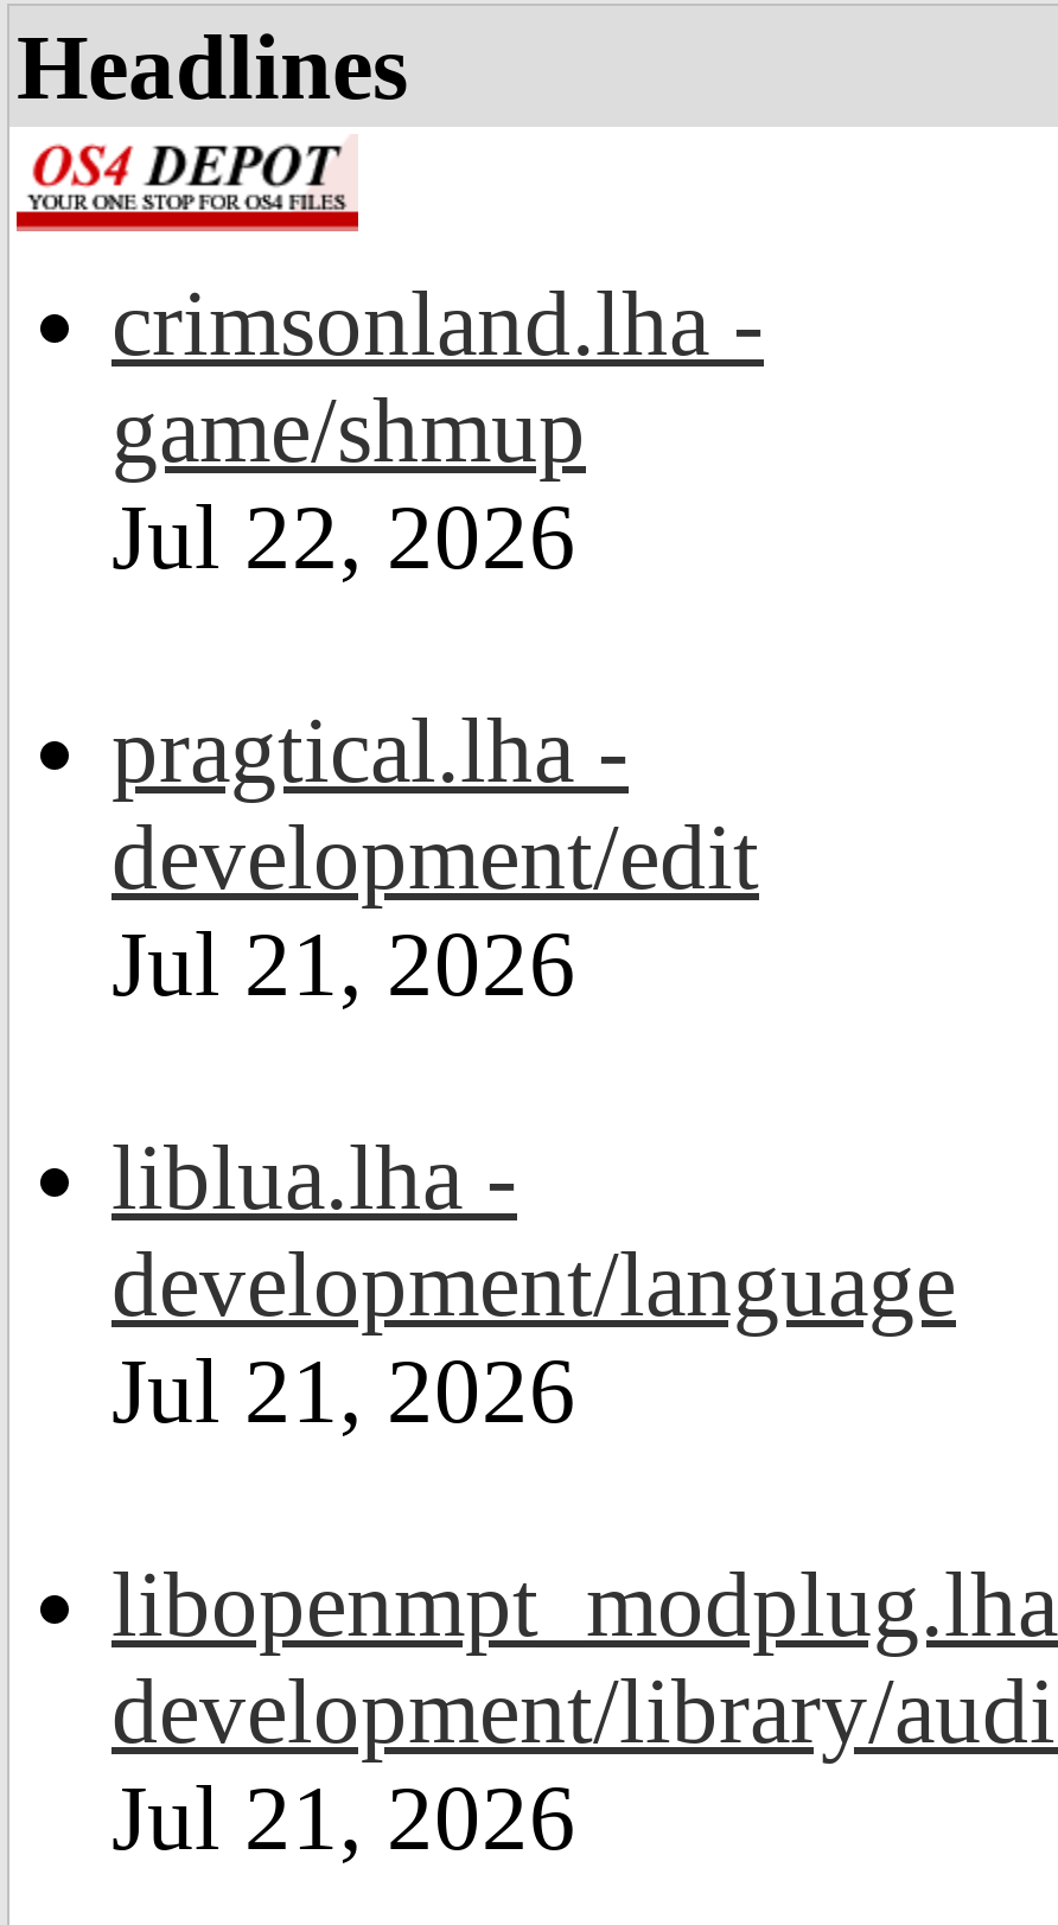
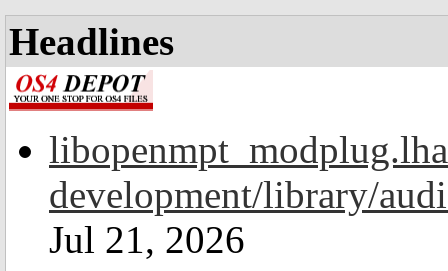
- crimsonland.lha -
- game/shmup
- Jul 22, 2026
- pragtical.lha -
- development/edit
- Jul 21, 2026
- liblua.lha -
- development/language
- Jul 21, 2026
